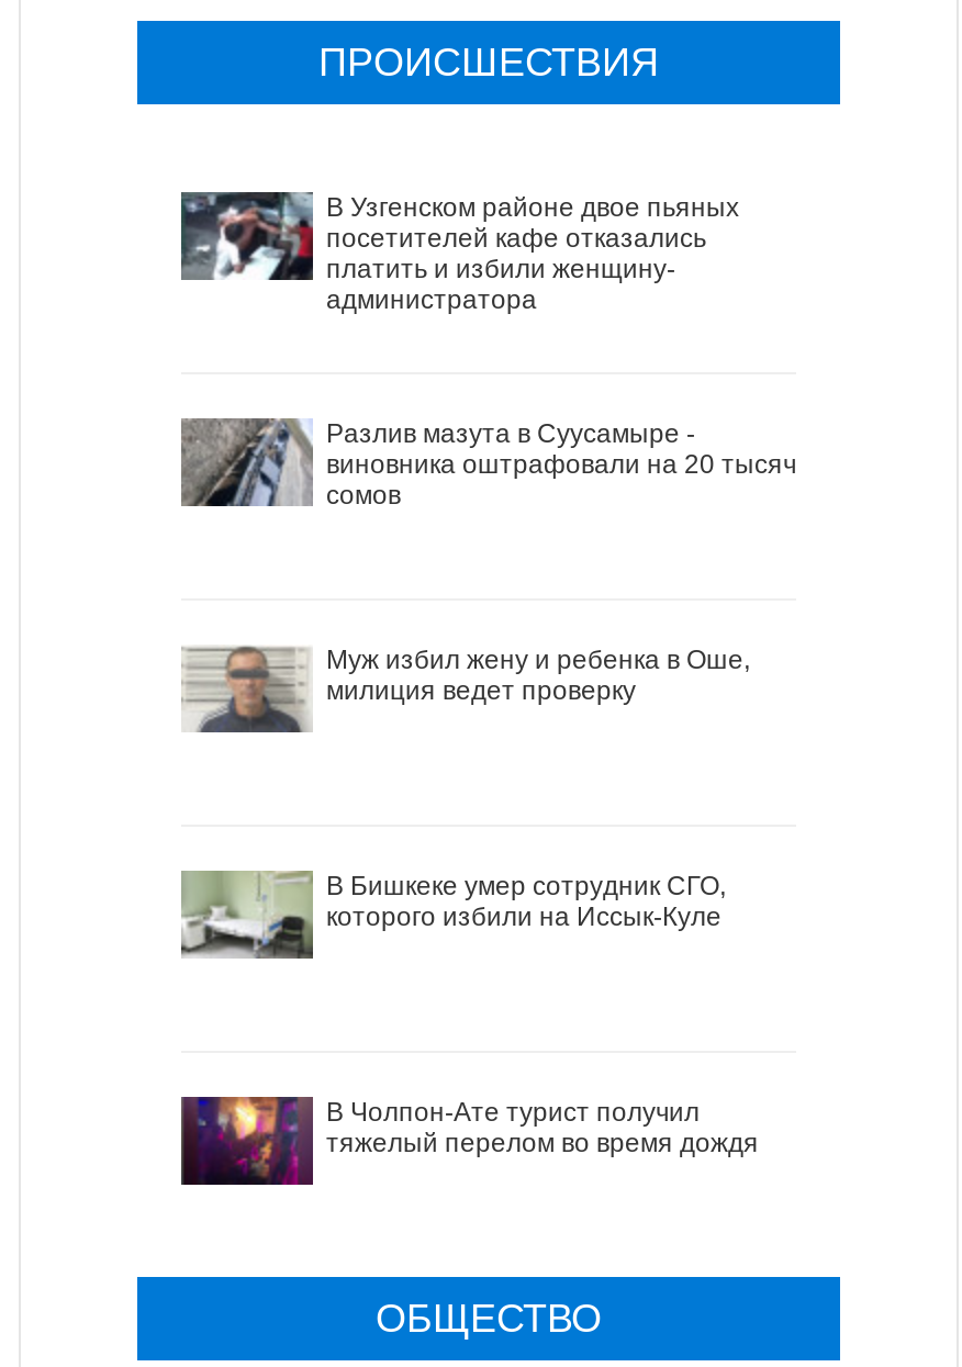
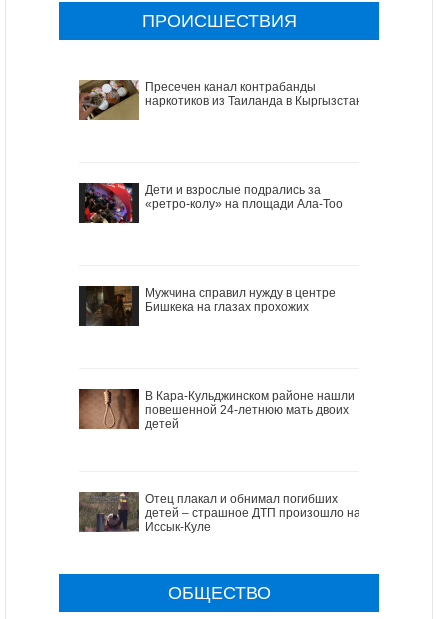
- [image]
- В Узгенском районе двое пьяных
- посетителей кафе отказались
- платить и избили женщину-
- администратора
+ [image]
+ Пресечен канал контрабанды
+ наркотиков из Таиланда в Кыргызстан

- [image]
- Разлив мазута в Суусамыре -
- виновника оштрафовали на 20 тысяч
- сомов
+ [image]
+ Дети и взрослые подрались за
+ «ретро-колу» на площади Ала-Тоо

- [image]
- Муж избил жену и ребенка в Оше,
- милиция ведет проверку
+ [image]
+ Мужчина справил нужду в центре
+ Бишкека на глазах прохожих

- [image]
- В Бишкеке умер сотрудник СГО,
- которого избили на Иссык-Куле
+ [image]
+ В Кара-Кульджинском районе нашли
+ повешенной 24-летнюю мать двоих
+ детей

- [image]
- В Чолпон-Ате турист получил
- тяжелый перелом во время дождя
+ [image]
+ Отец плакал и обнимал погибших
+ детей – страшное ДТП произошло на
+ Иссык-Куле
